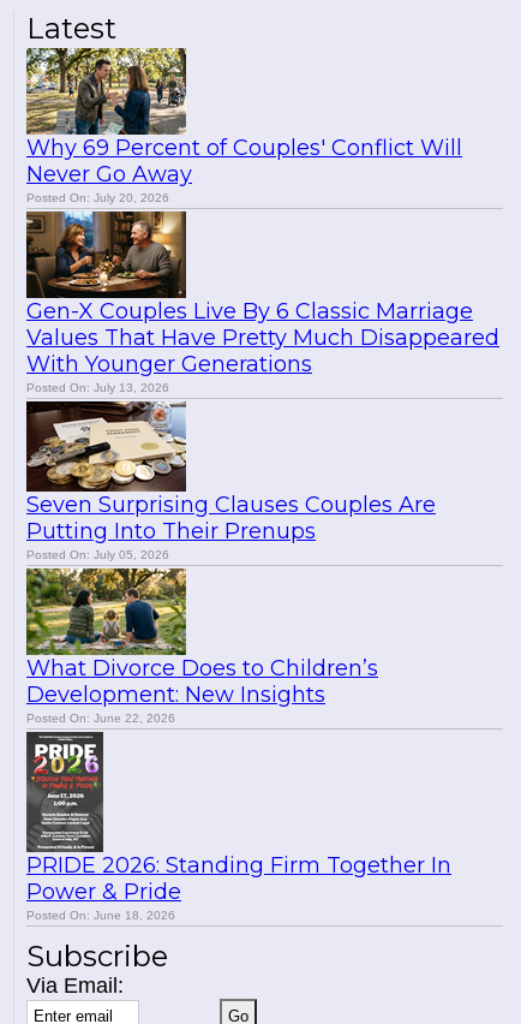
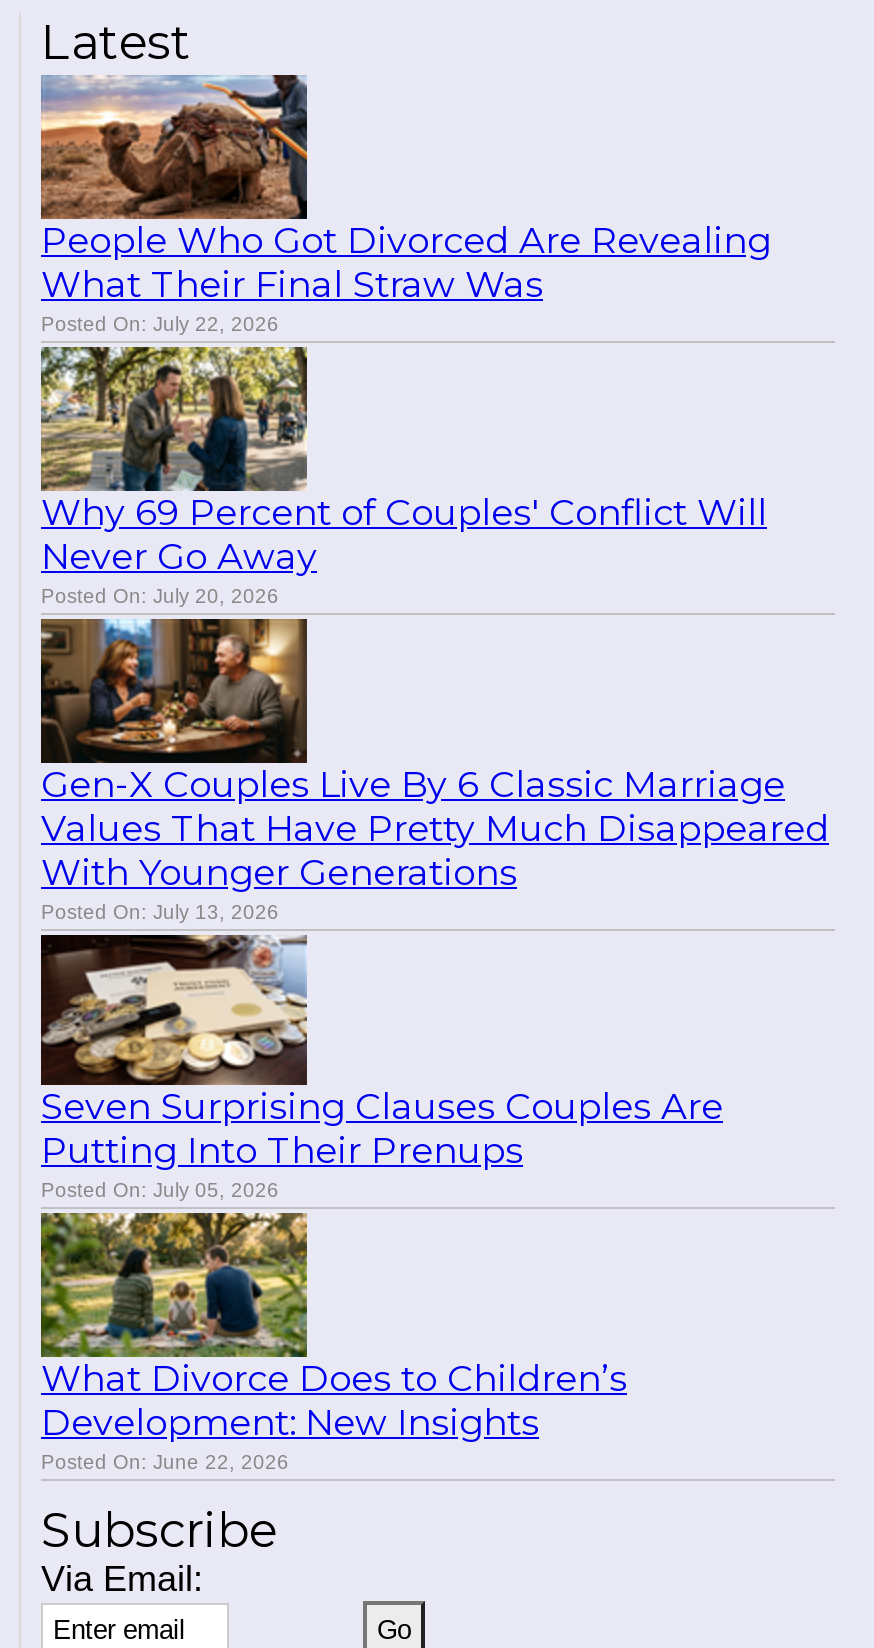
moved down: [image] | Why 69 Percent of Couples' Conflict Will | Never Go Away | ... | Development: New Insights | Posted On: June 22, 2026

+ [image]
+ People Who Got Divorced Are Revealing
+ What Their Final Straw Was
+ Posted On: July 22, 2026

- [image]
- PRIDE 2026: Standing Firm Together In
- Power & Pride
- Posted On: June 18, 2026
